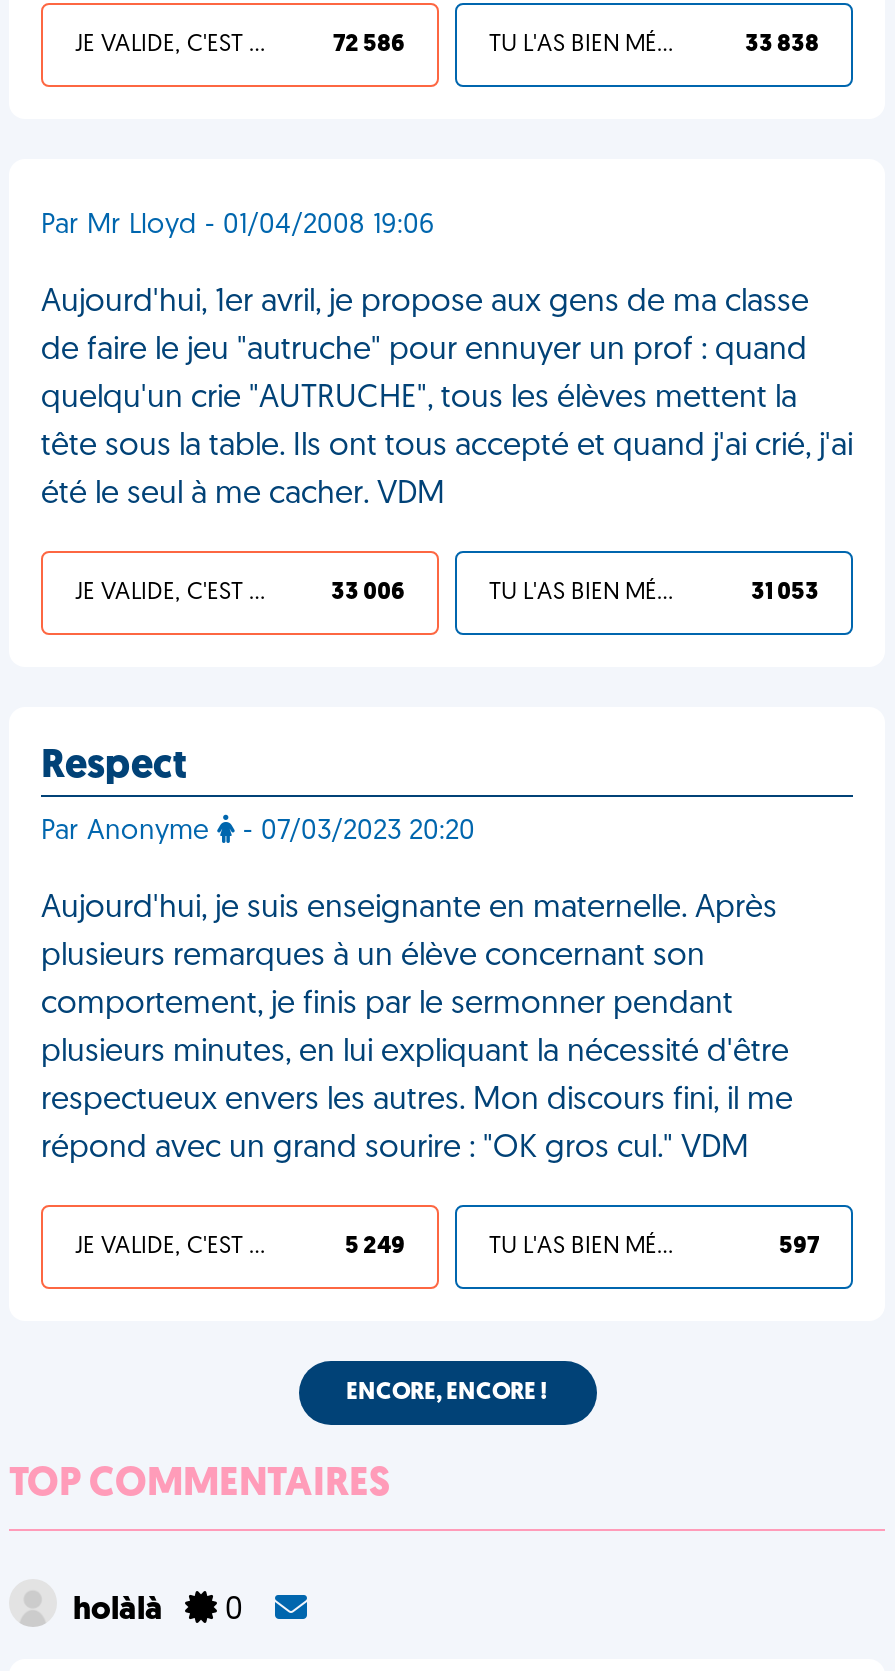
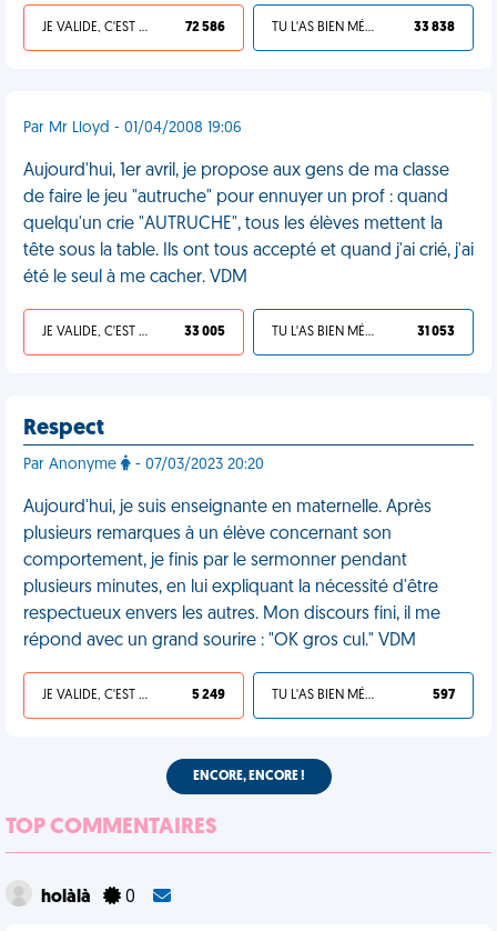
- 33 006
+ 33 005
